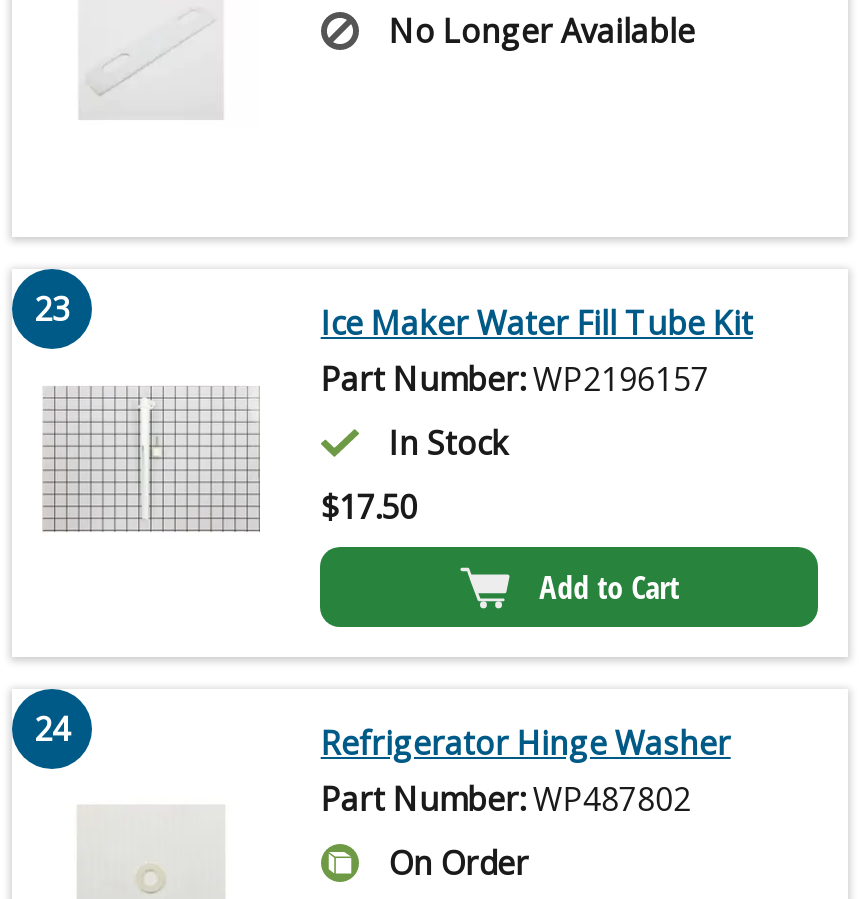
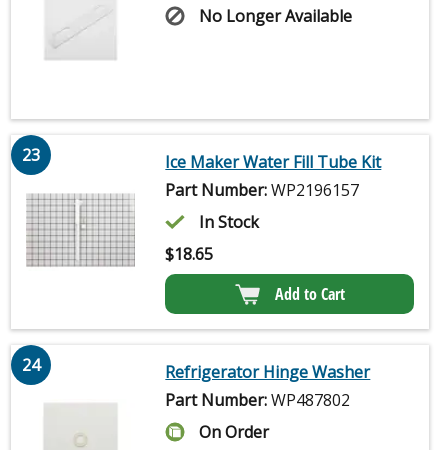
- $17.50
+ $18.65
